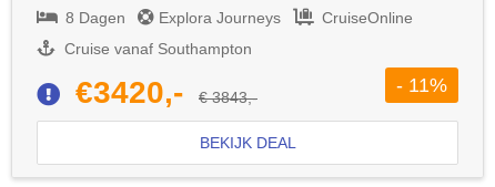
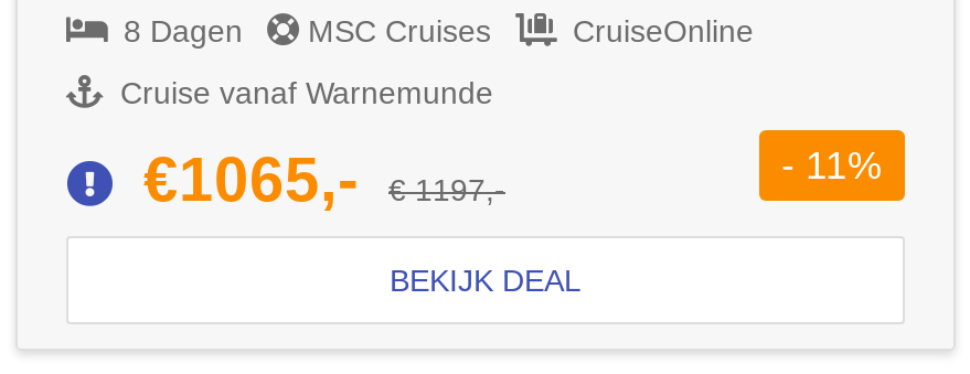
- Explora Journeys
+ MSC Cruises

- Cruise vanaf Southampton
+ Cruise vanaf Warnemunde

- €3420,-
+ €1065,-

- € 3843,-
+ € 1197,-
